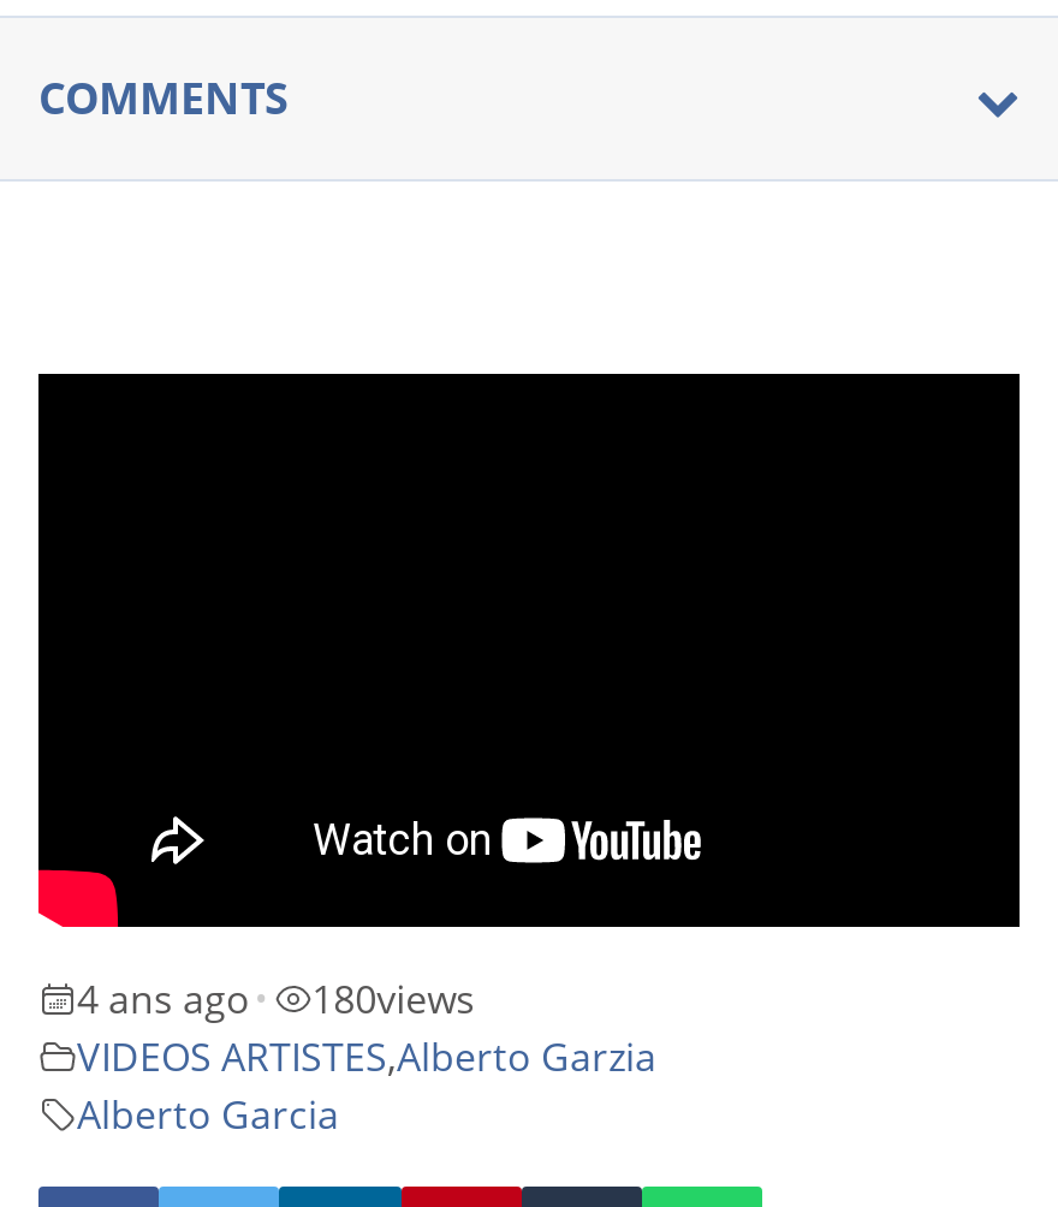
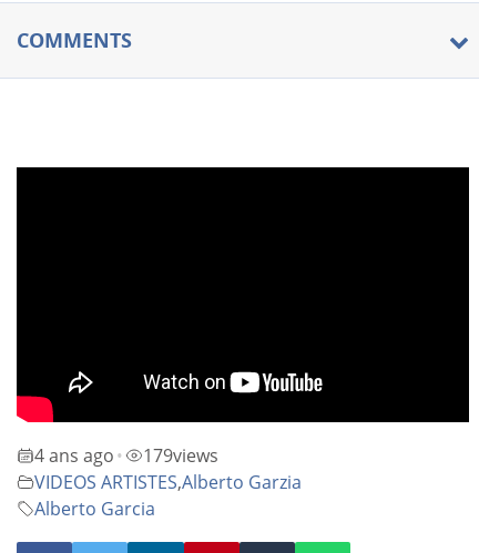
- 4 ans ago • 180views
+ 4 ans ago • 179views
